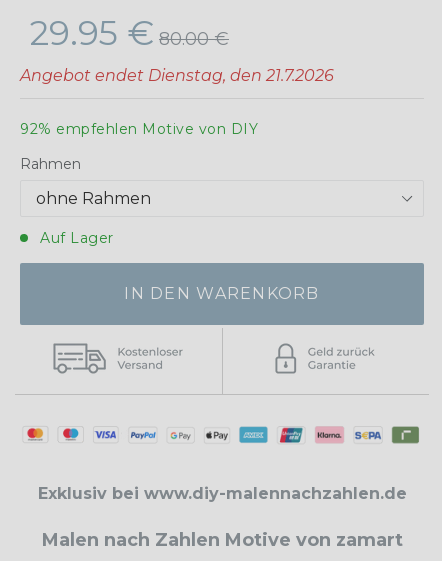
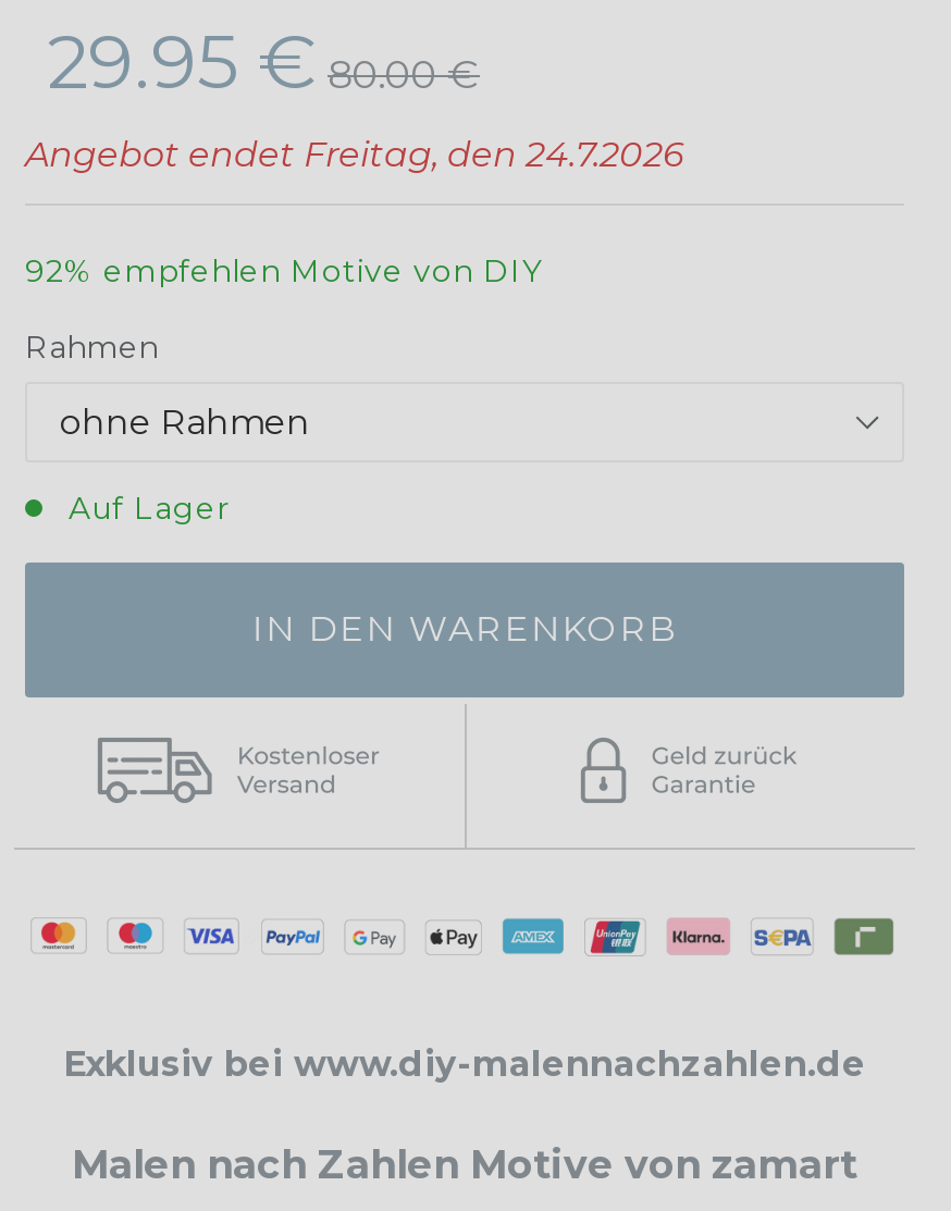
- Angebot endet Dienstag, den 21.7.2026
+ Angebot endet Freitag, den 24.7.2026
